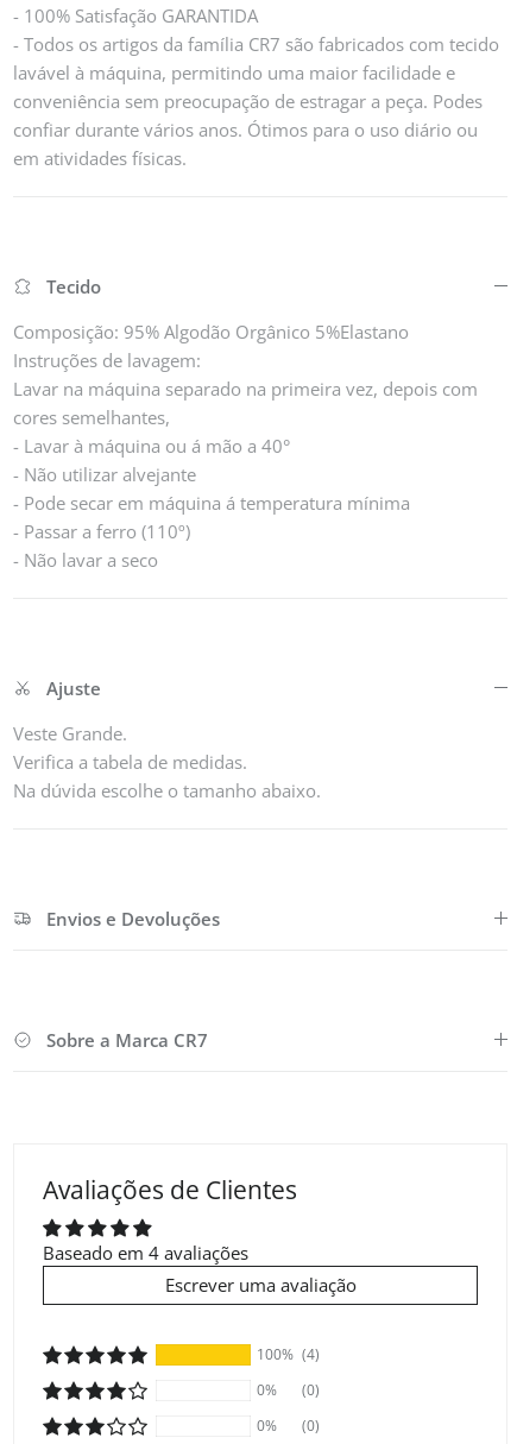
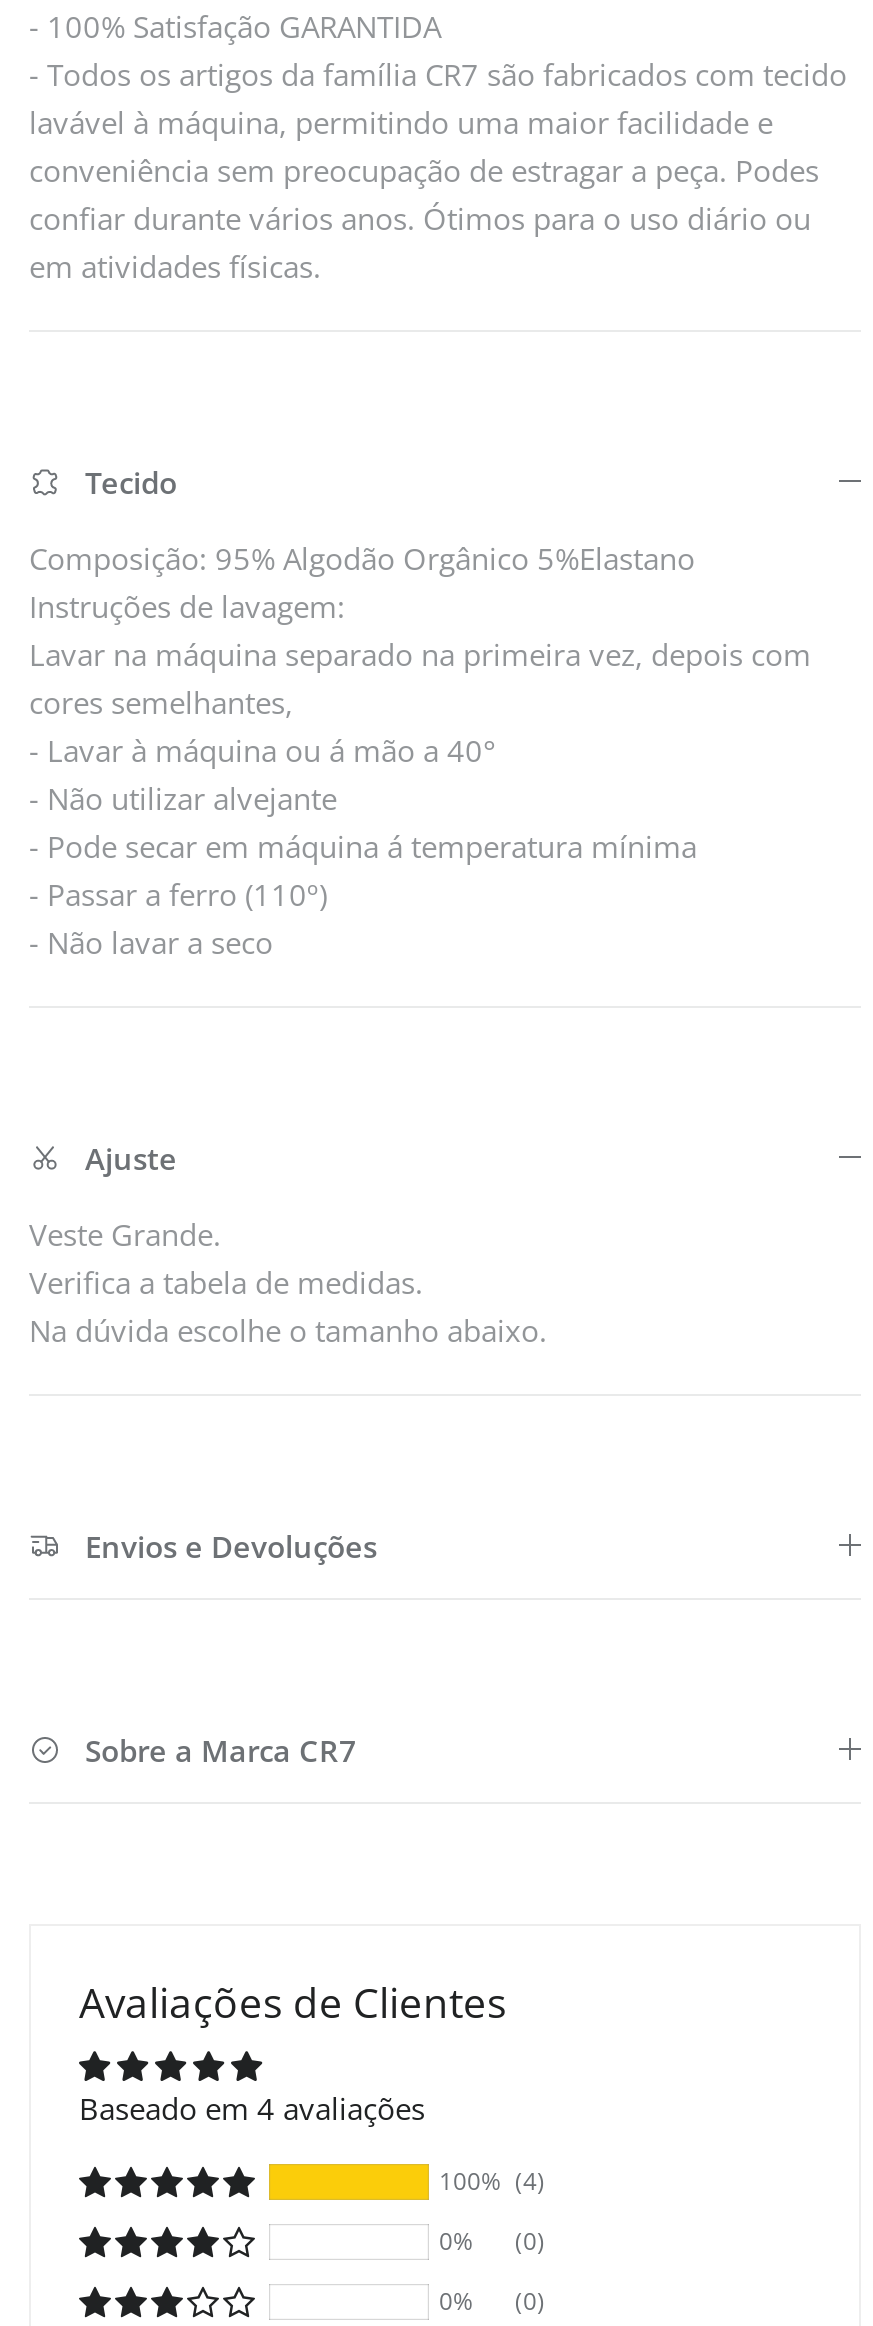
- Escrever uma avaliação
